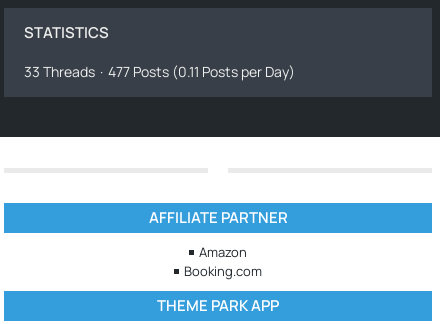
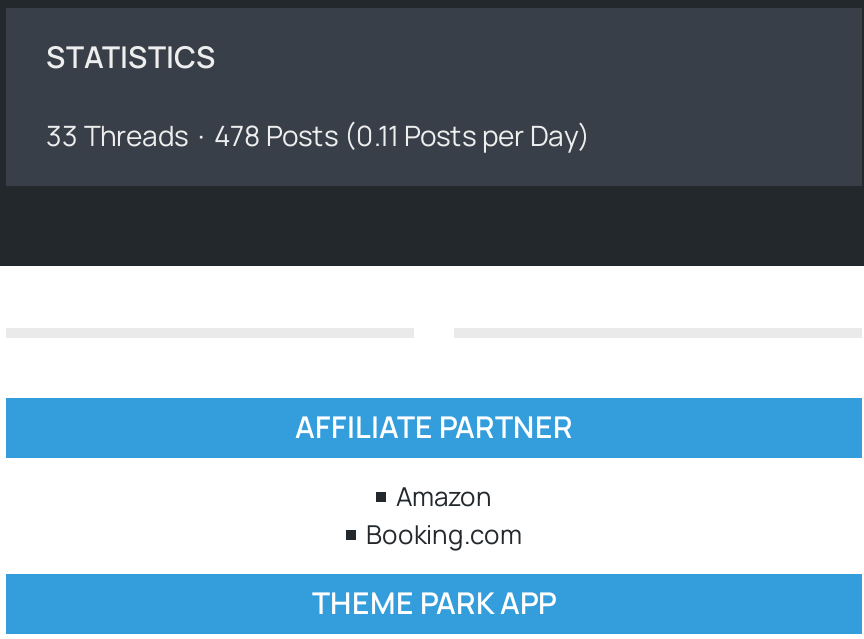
- 477 Posts (0.11 Posts per Day)
+ 478 Posts (0.11 Posts per Day)
